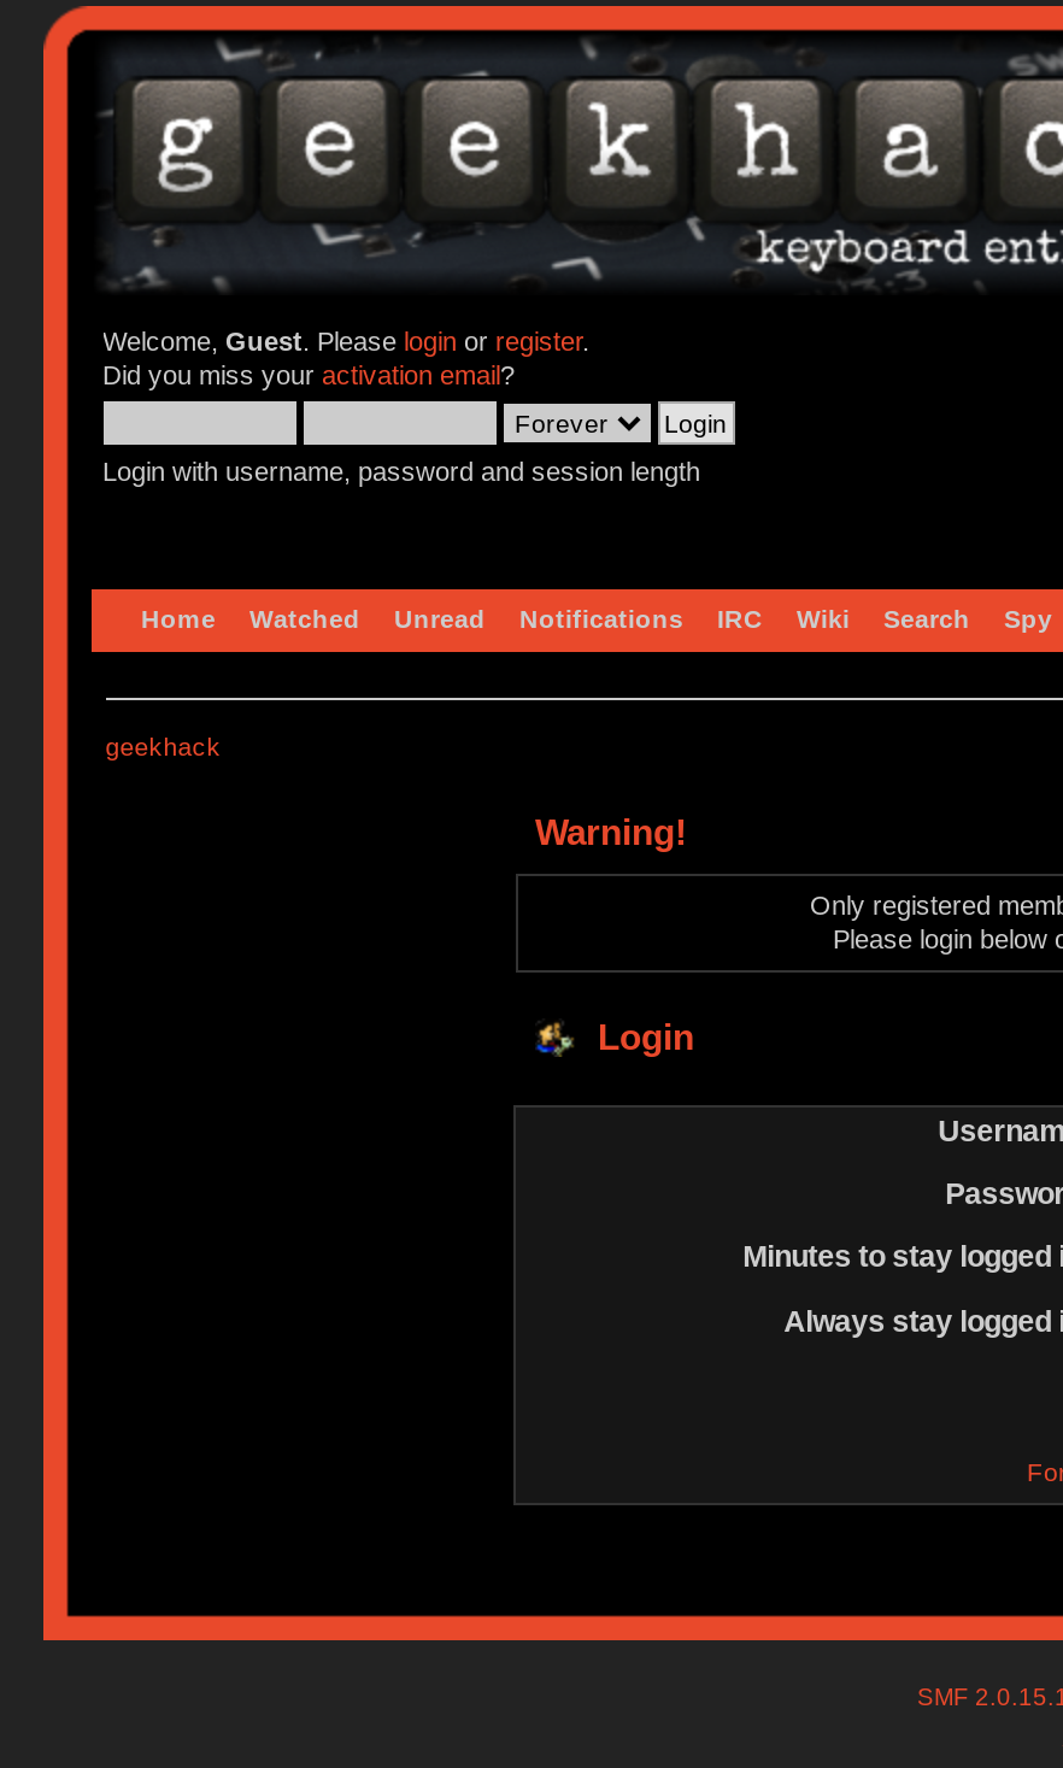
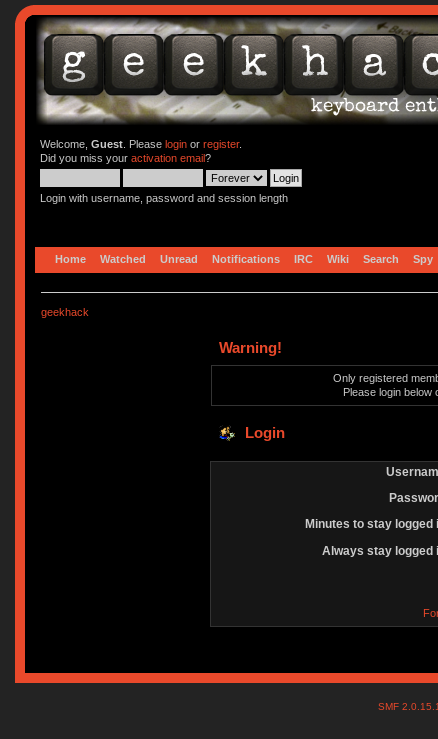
- [image]
+ [image]
